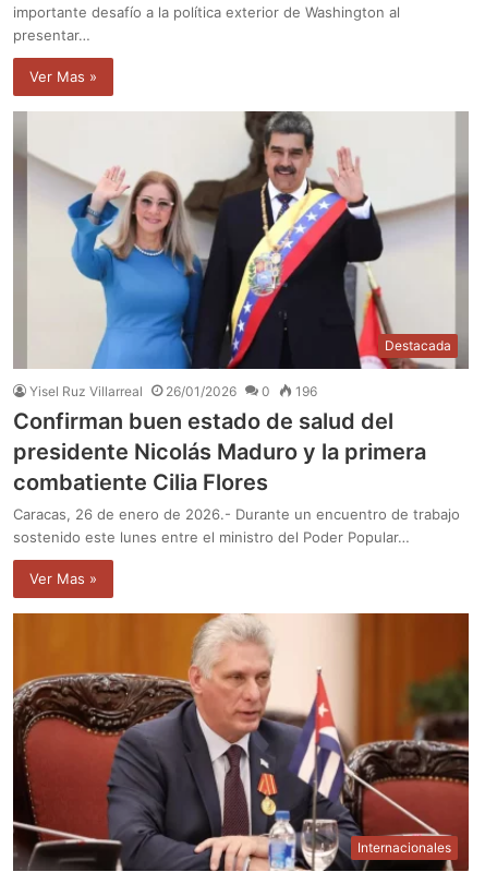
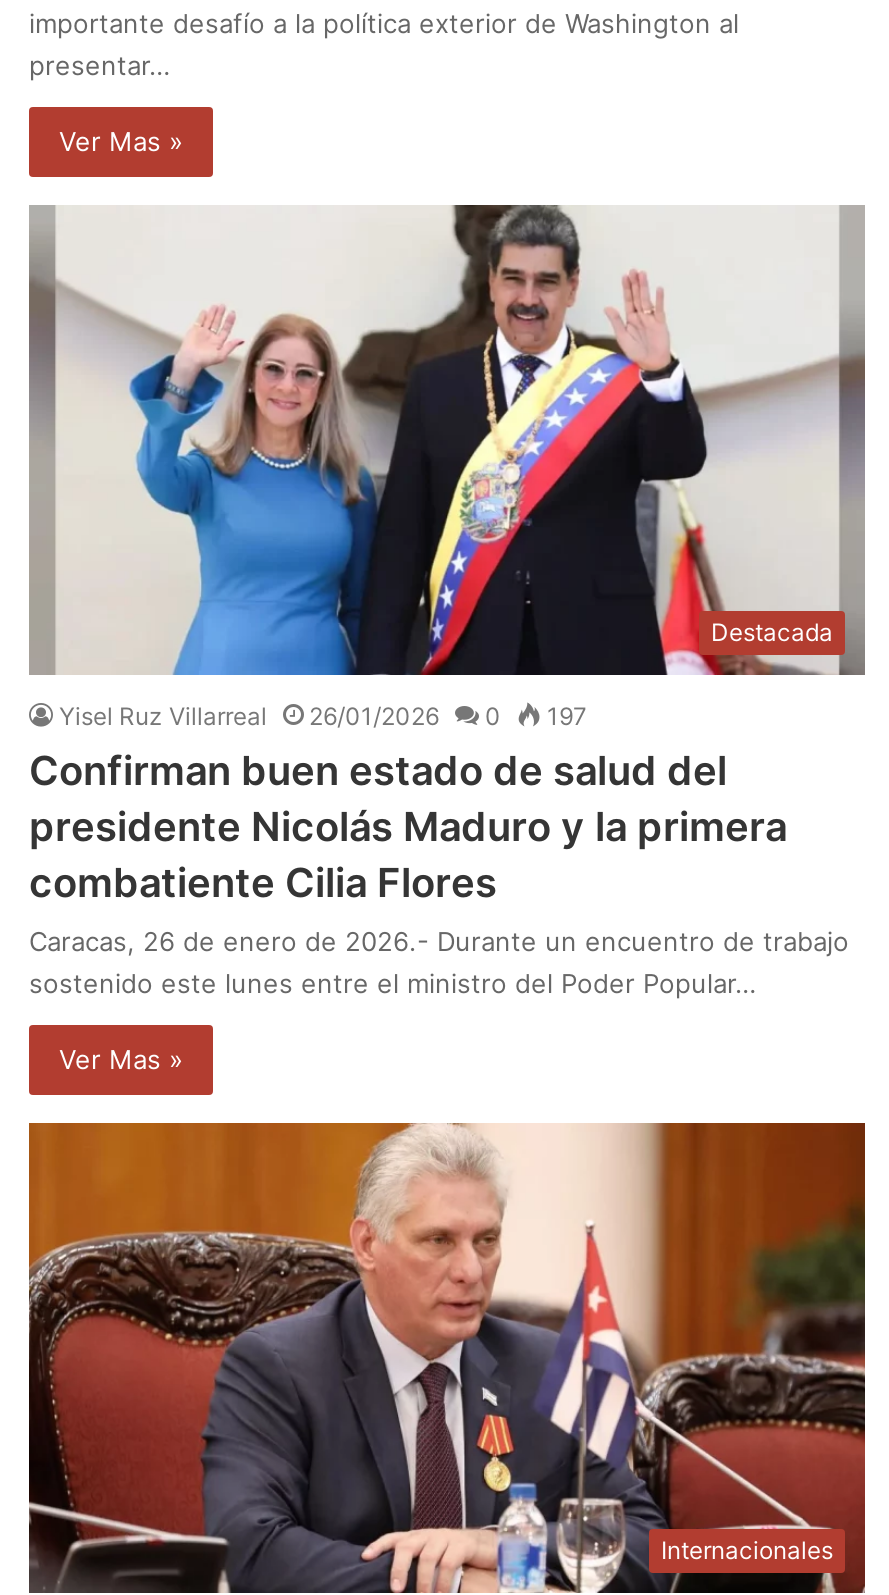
- Yisel Ruz Villarreal 26/01/2026 0 196
+ Yisel Ruz Villarreal 26/01/2026 0 197
